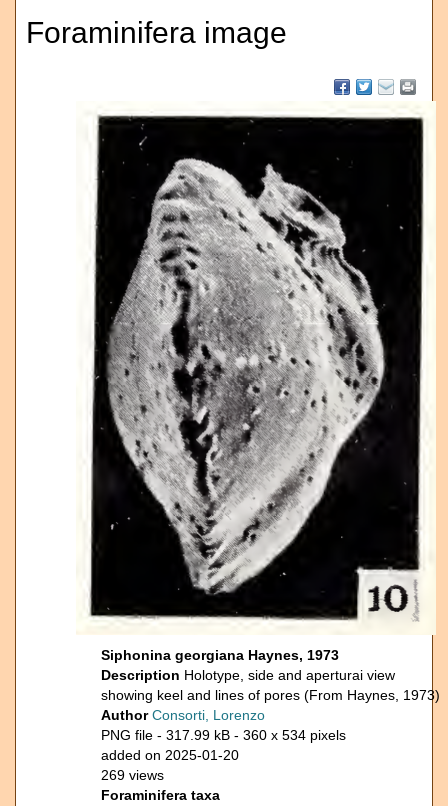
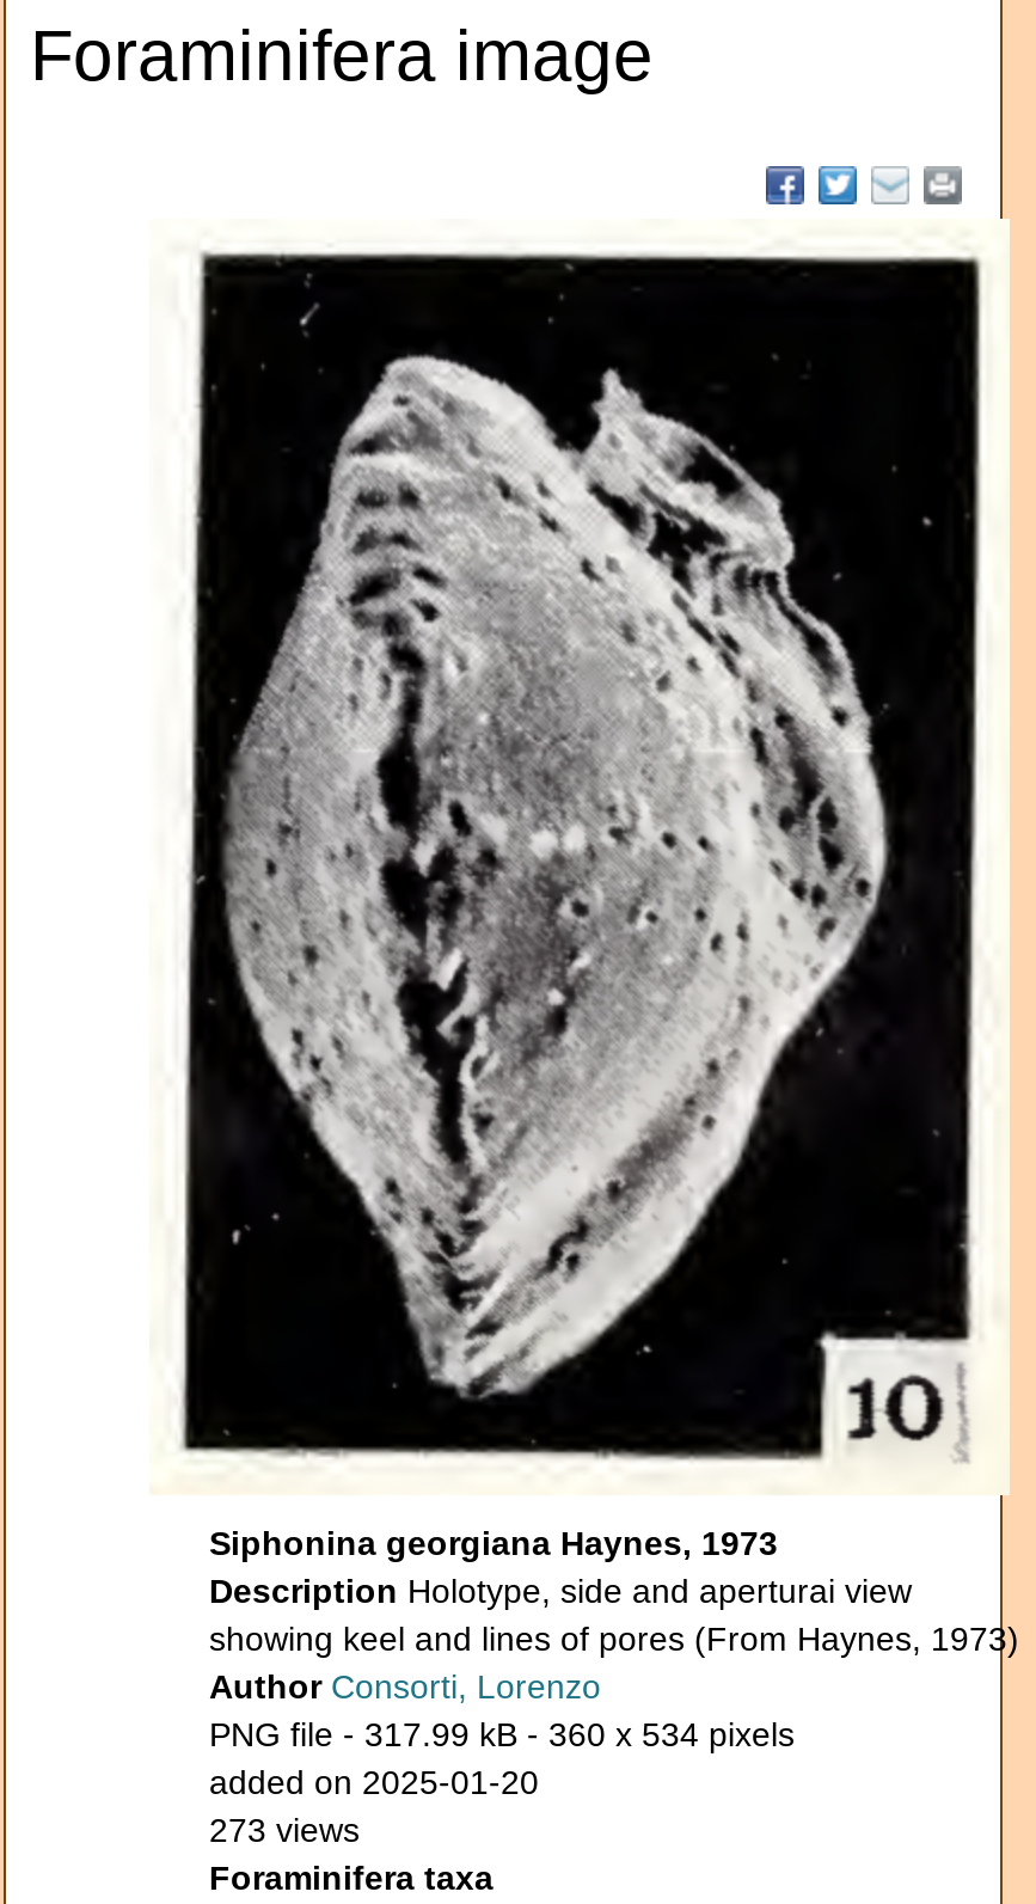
- 269 views
+ 273 views
